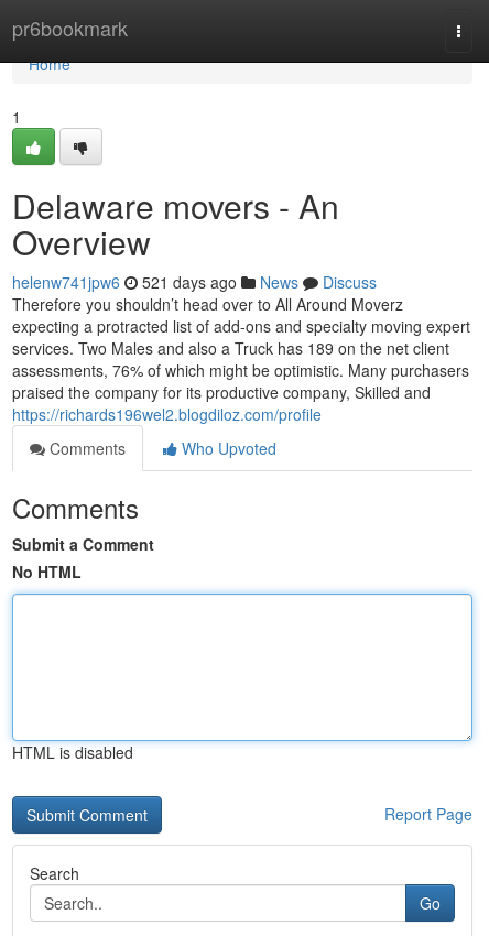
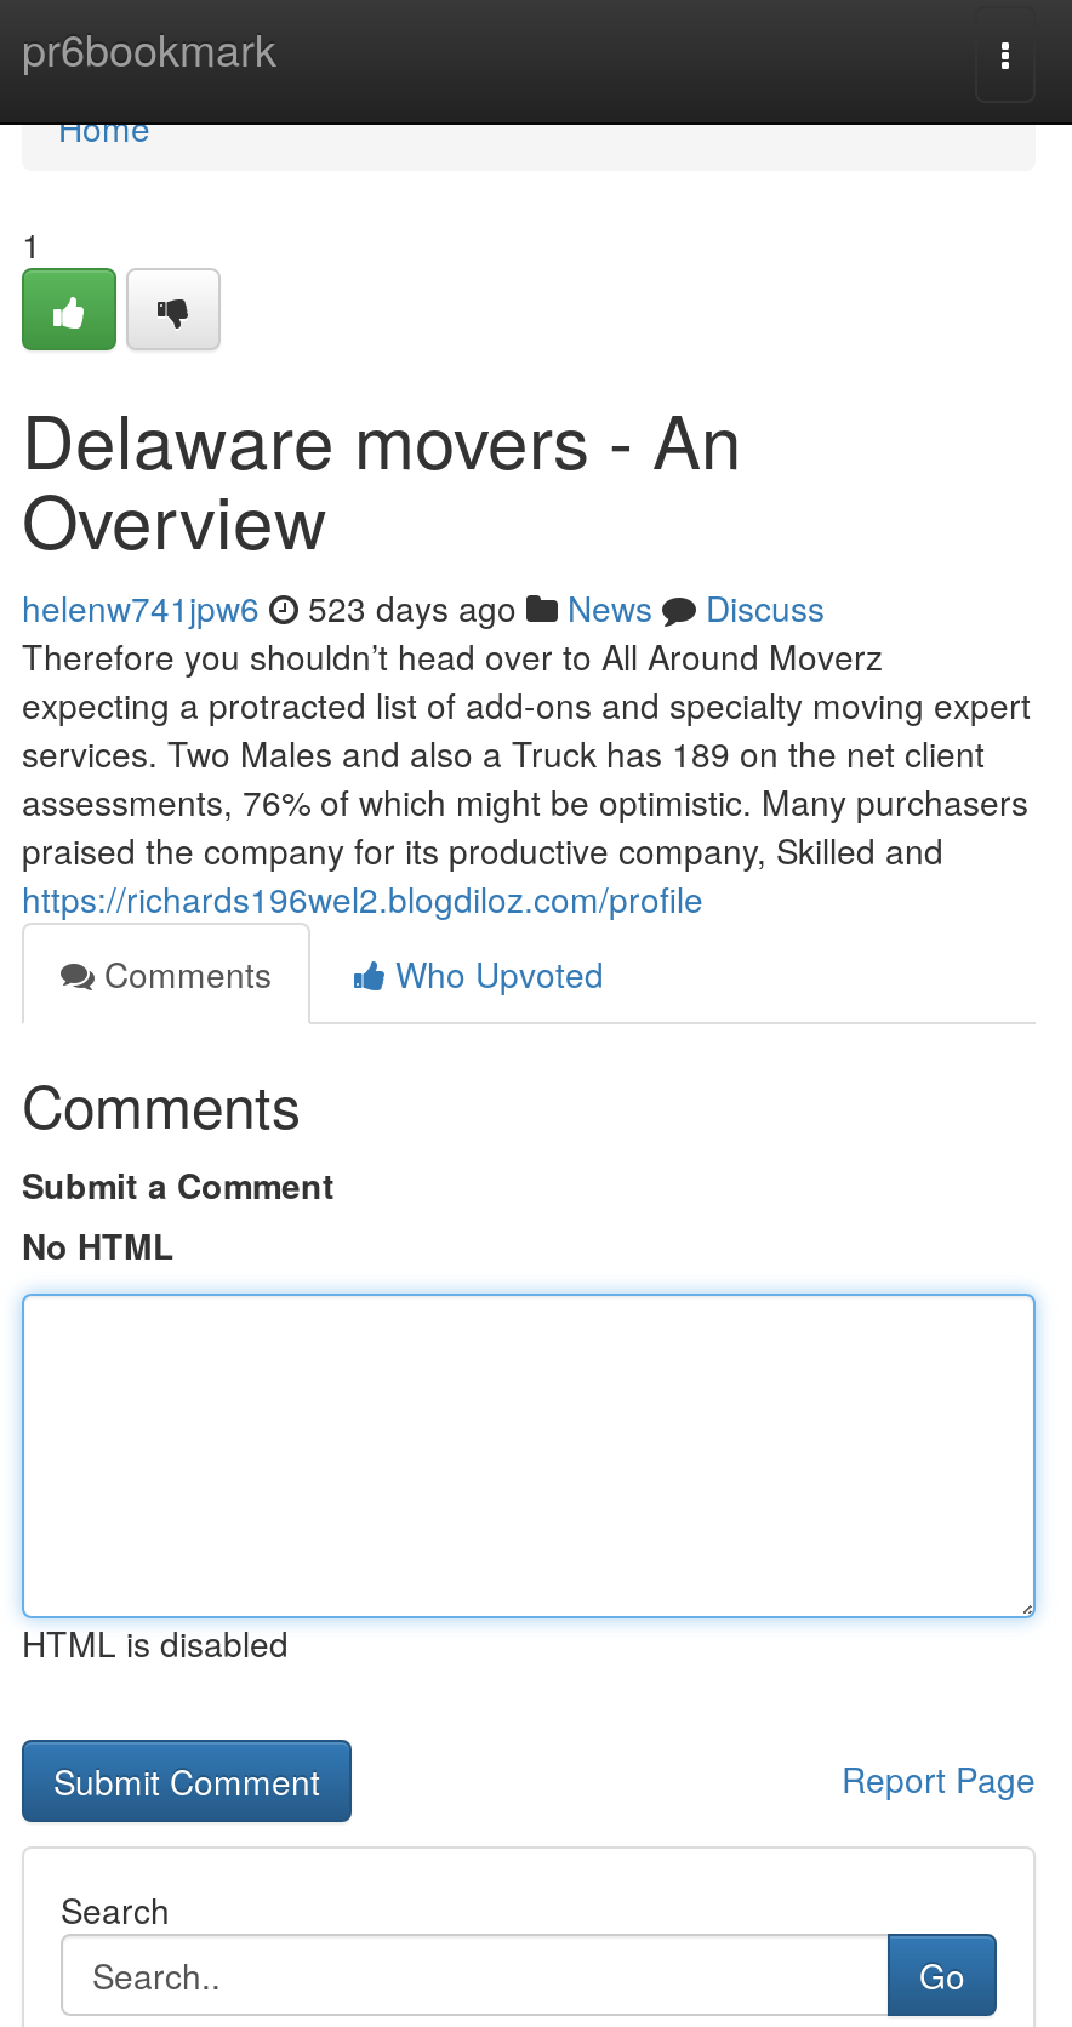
- helenw741jpw6 521 days ago News Discuss
+ helenw741jpw6 523 days ago News Discuss
